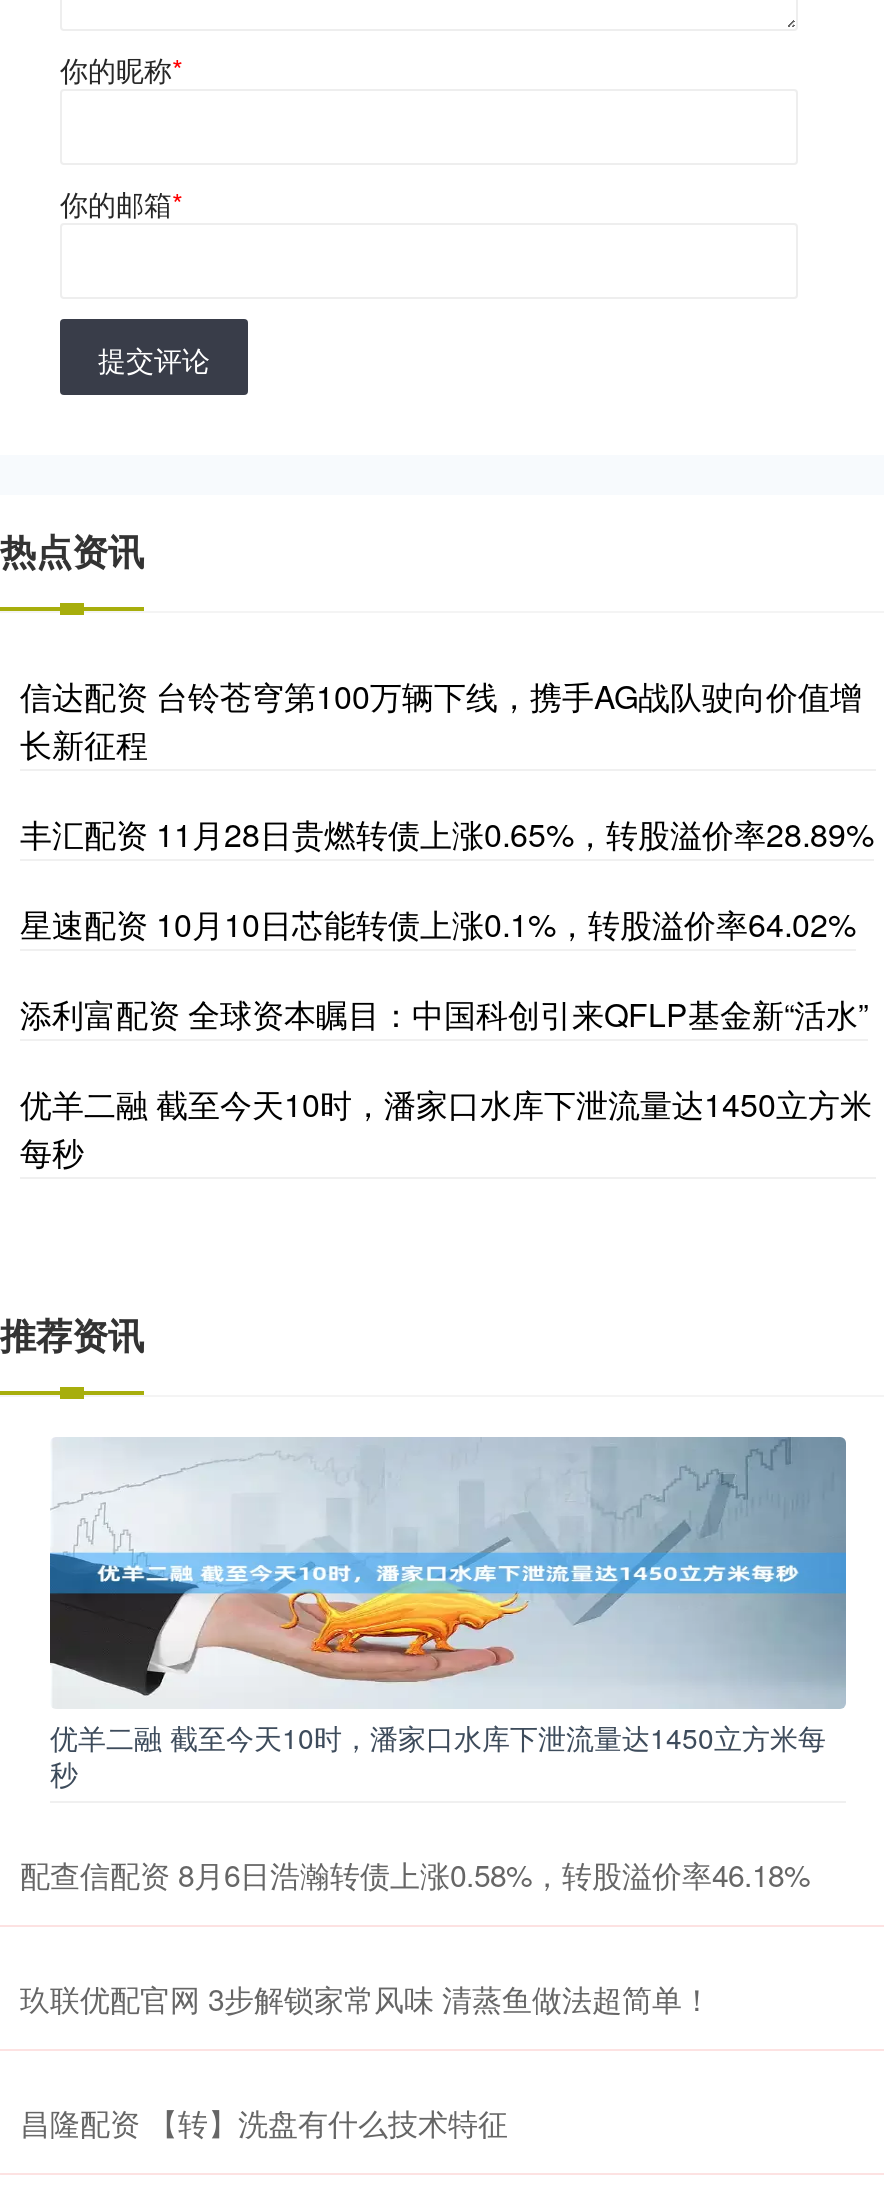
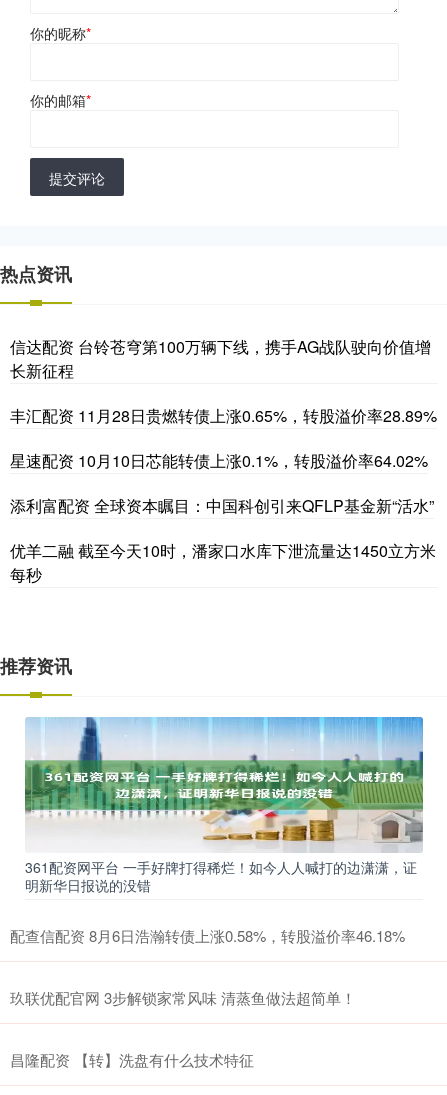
- [image]
- 优羊二融 截至今天10时，潘家口水库下泄流量达1450立方米每
- 秒
+ [image]
+ 361配资网平台 一手好牌打得稀烂！如今人人喊打的边潇潇，证
+ 明新华日报说的没错
